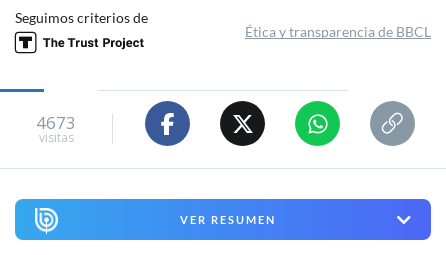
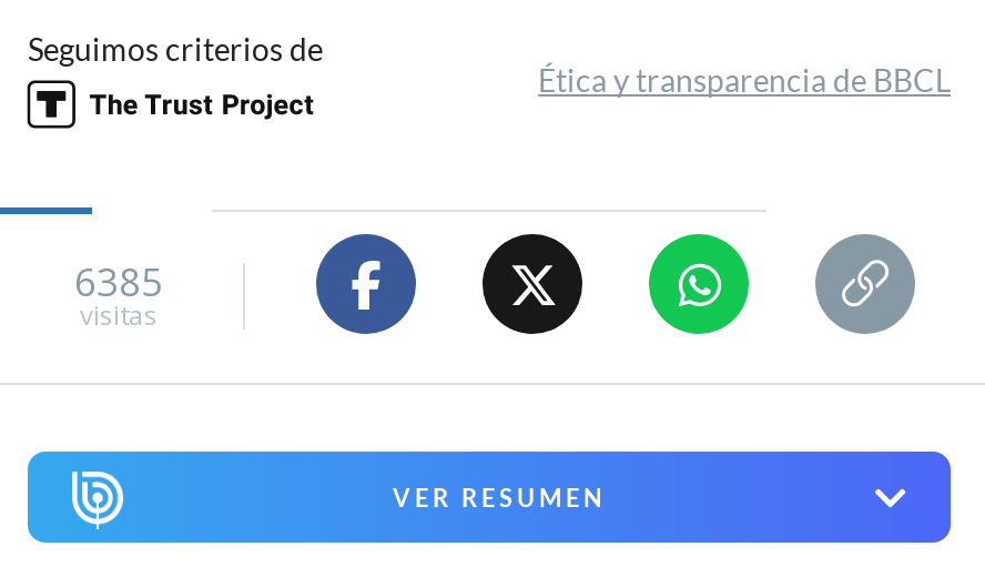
- 4673
+ 6385
